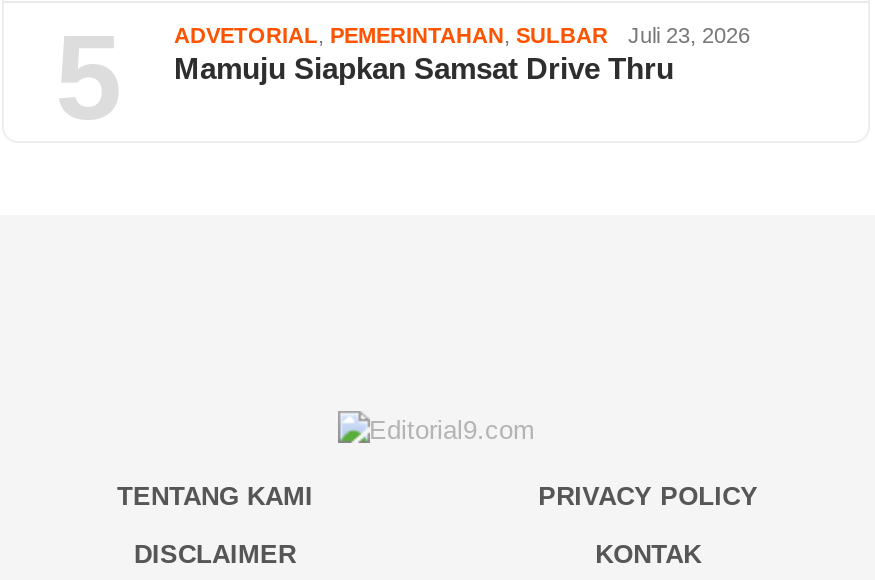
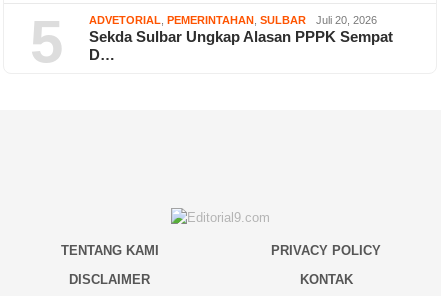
- Juli 23, 2026
- Mamuju Siapkan Samsat Drive Thru
+ Juli 20, 2026
+ Sekda Sulbar Ungkap Alasan PPPK Sempat
+ D…
